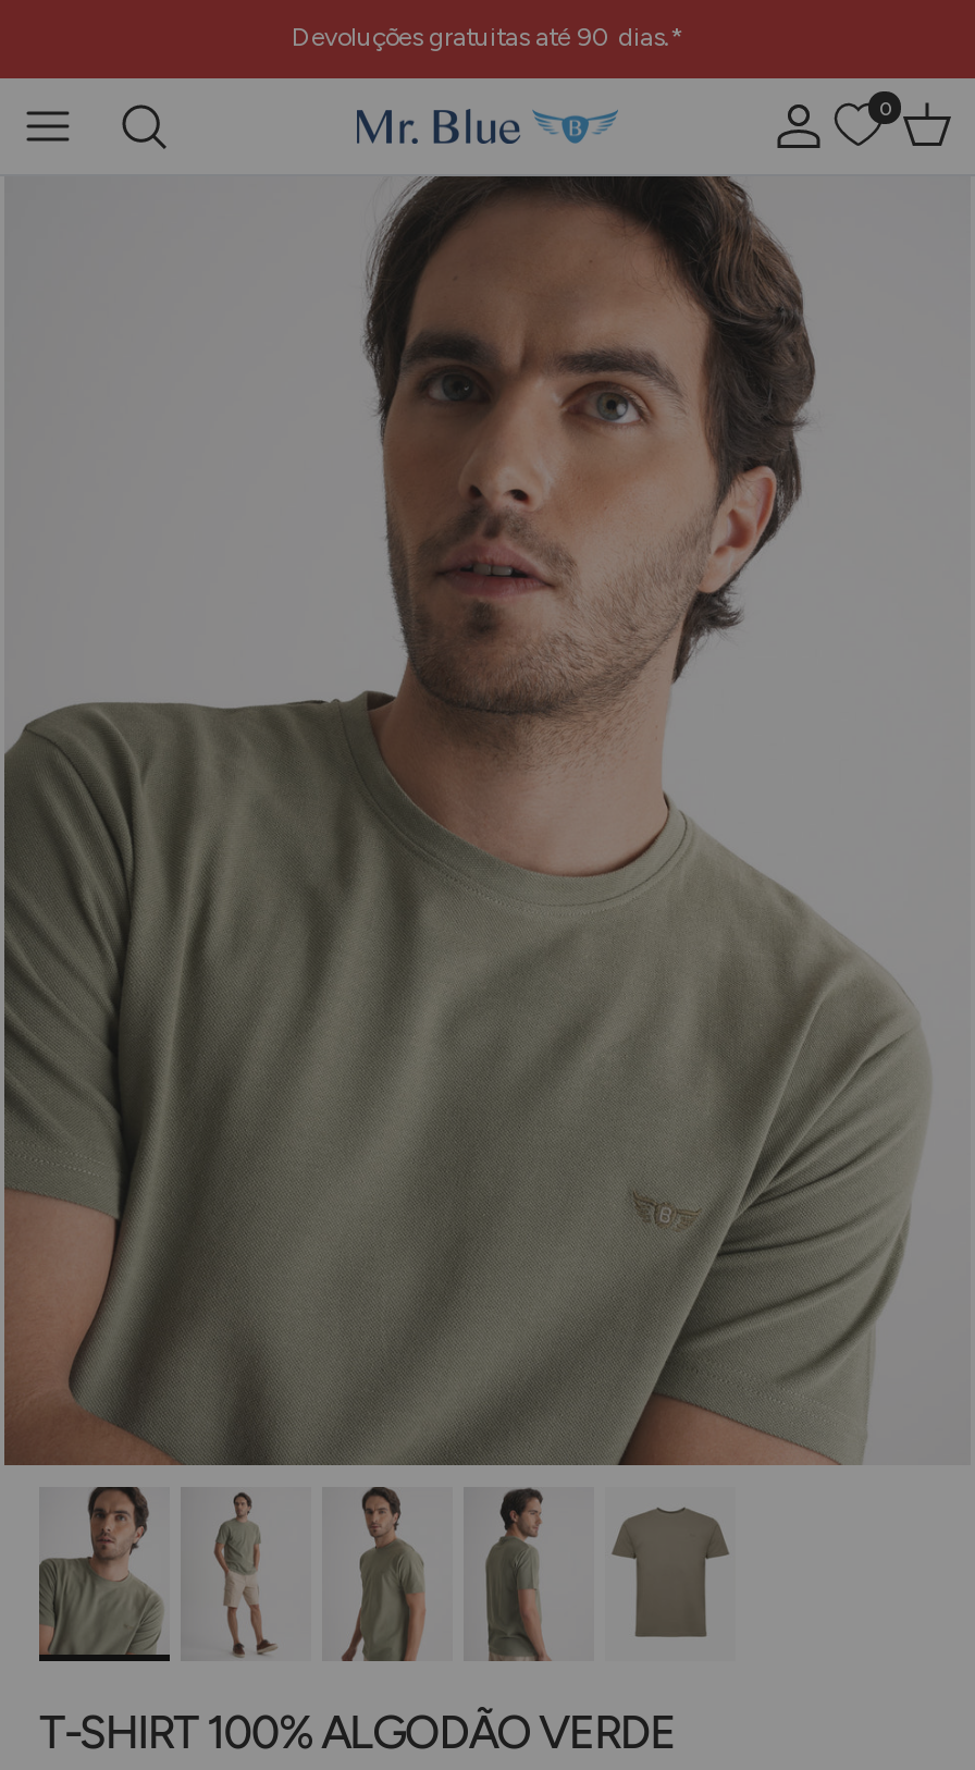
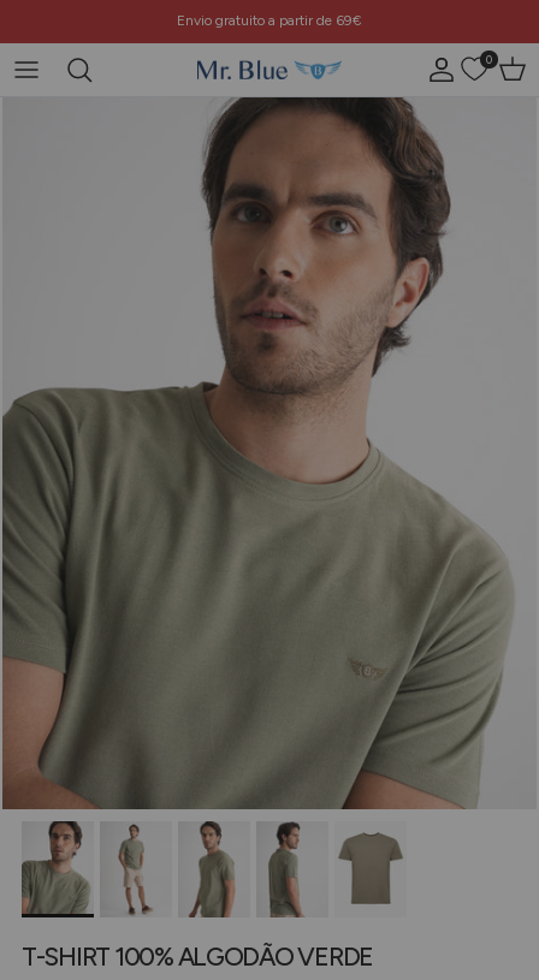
- Devoluções gratuitas até 90 dias.*
+ Envio gratuito a partir de 69€
